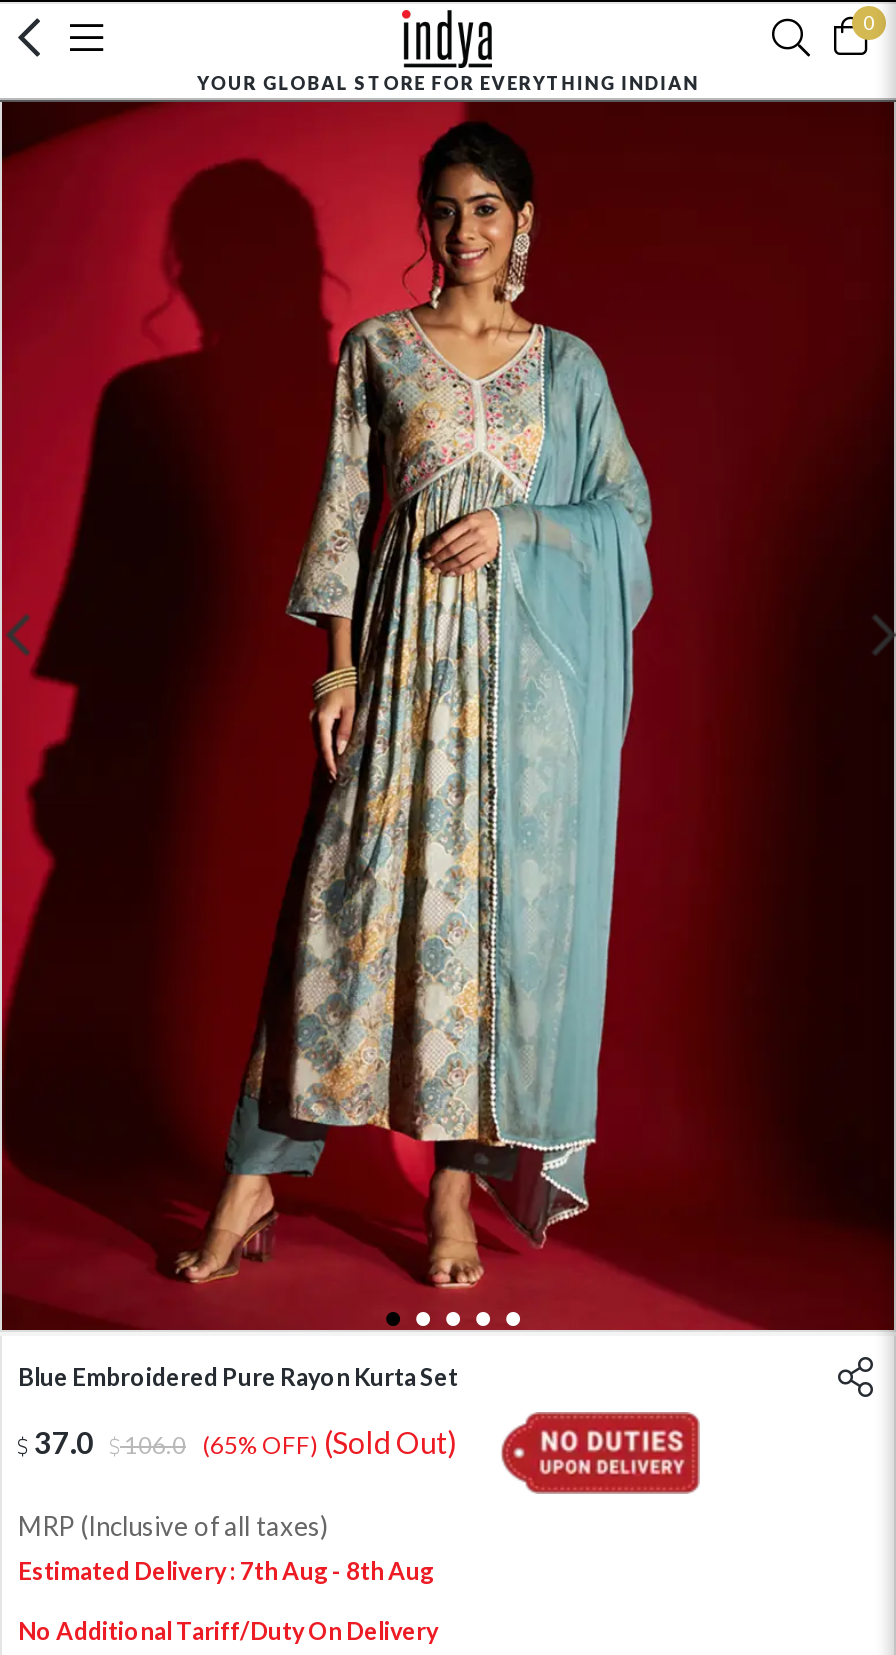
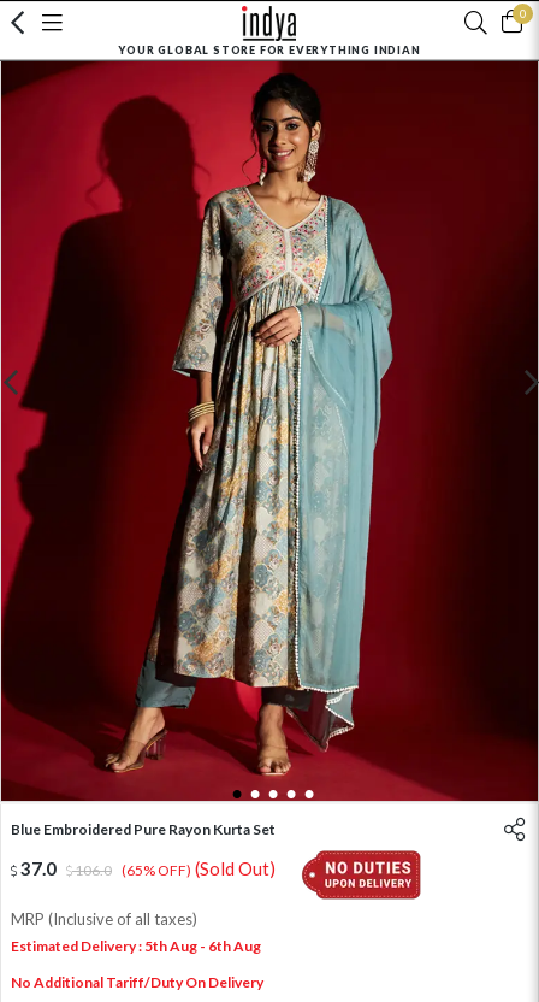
- Estimated Delivery : 7th Aug - 8th Aug
+ Estimated Delivery : 5th Aug - 6th Aug
